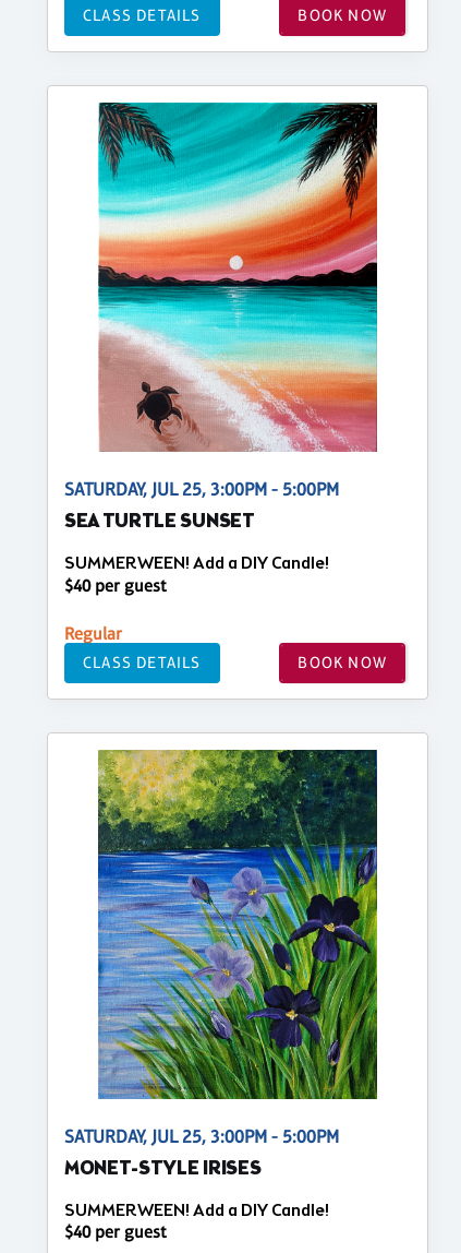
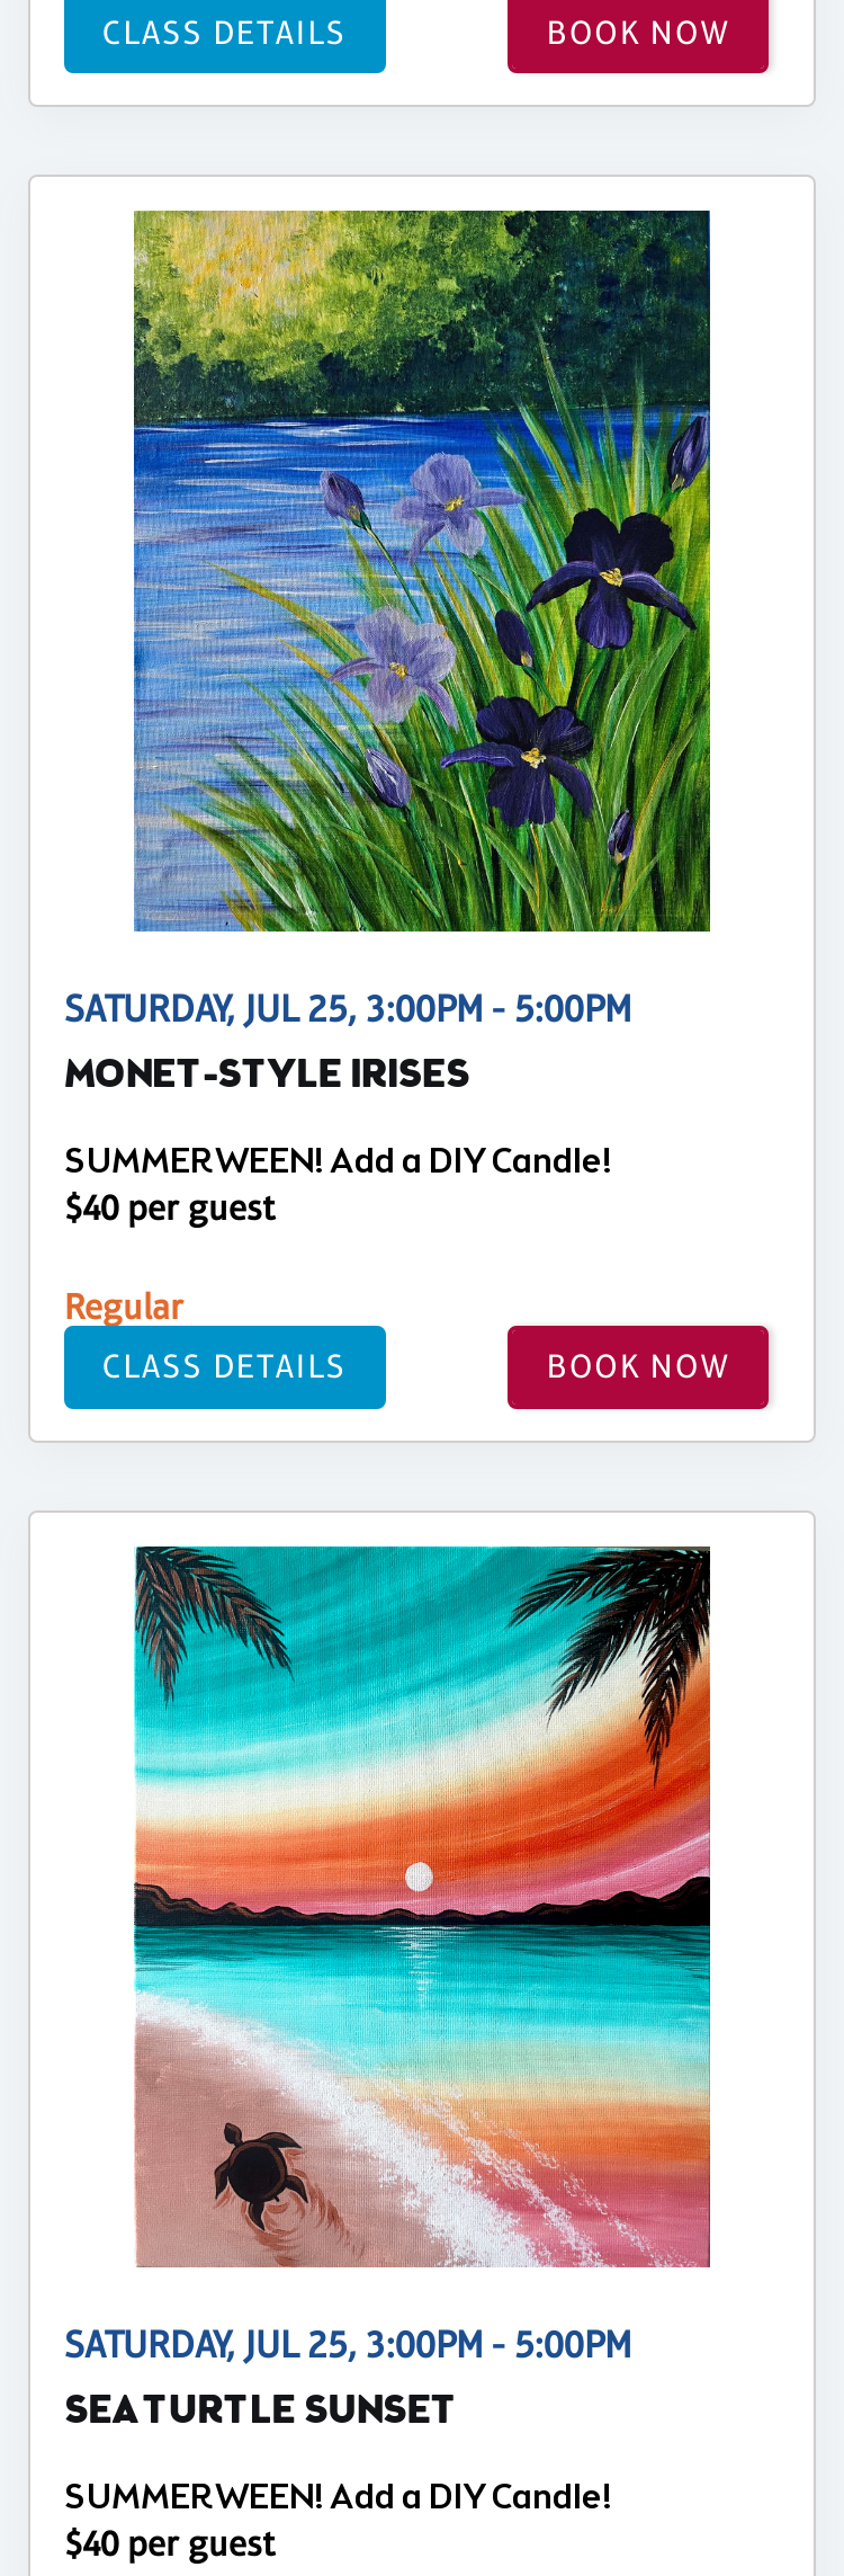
moved down: [image]

moved down: SEA TURTLE SUNSET

moved up: [image]

moved up: MONET-STYLE IRISES
